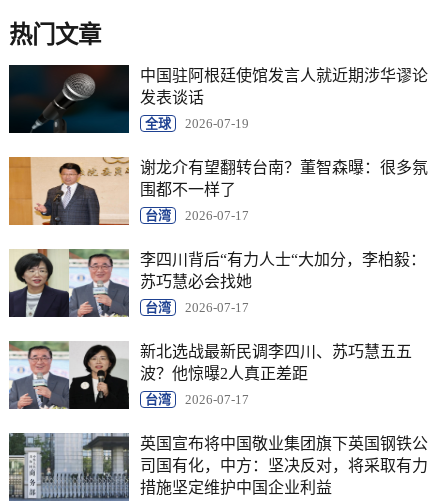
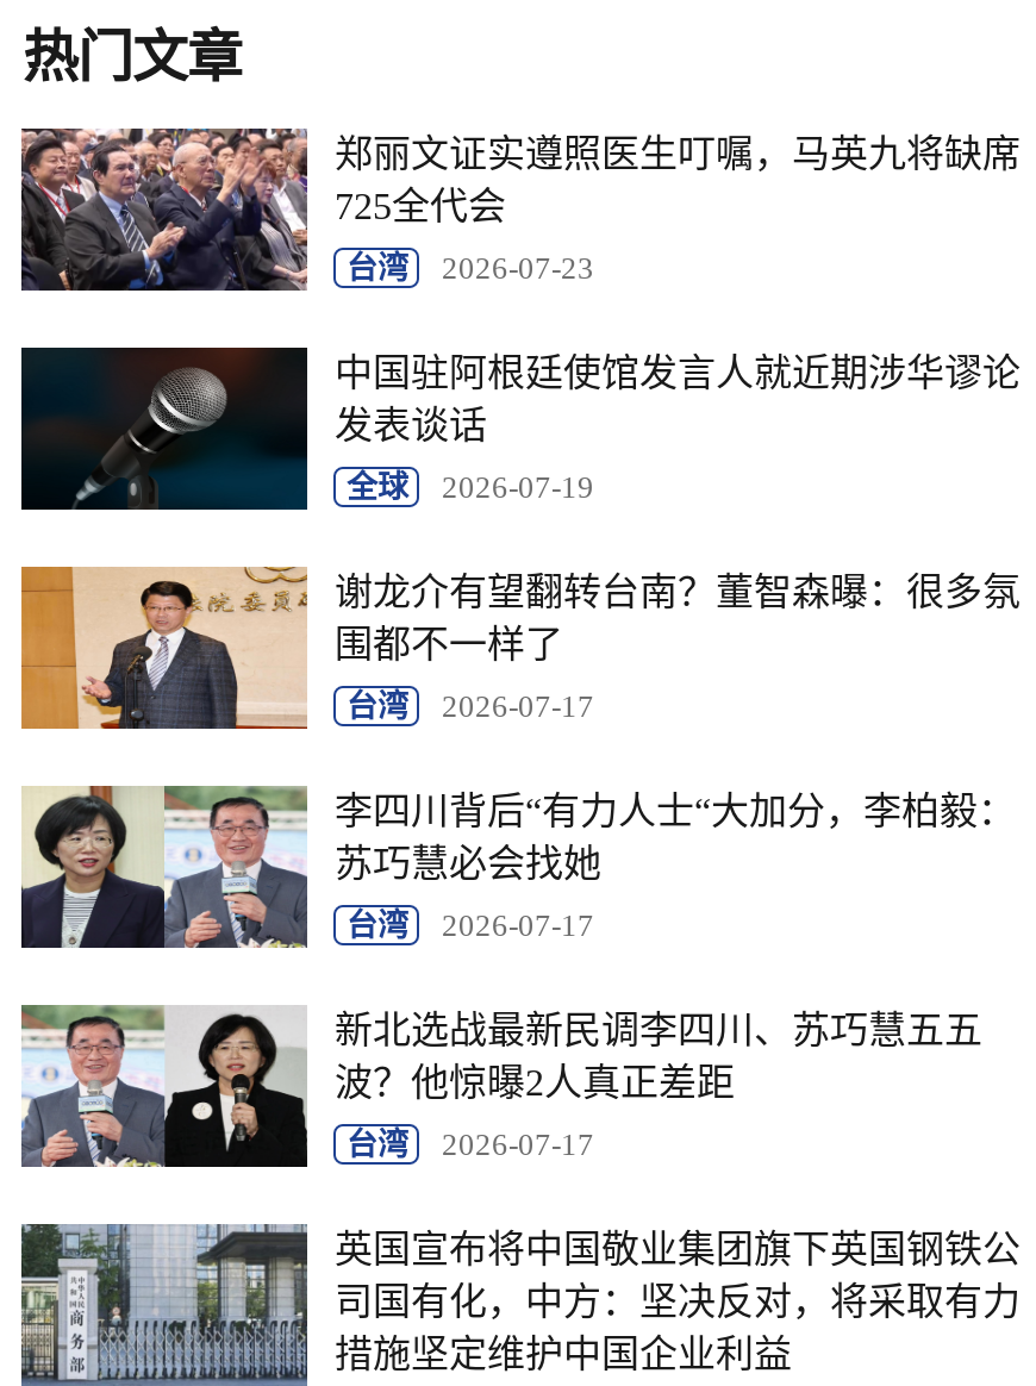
+ [image]
+ 郑丽文证实遵照医生叮嘱，马英九将缺席
+ 725全代会
+ 台湾
+ 2026-07-23
